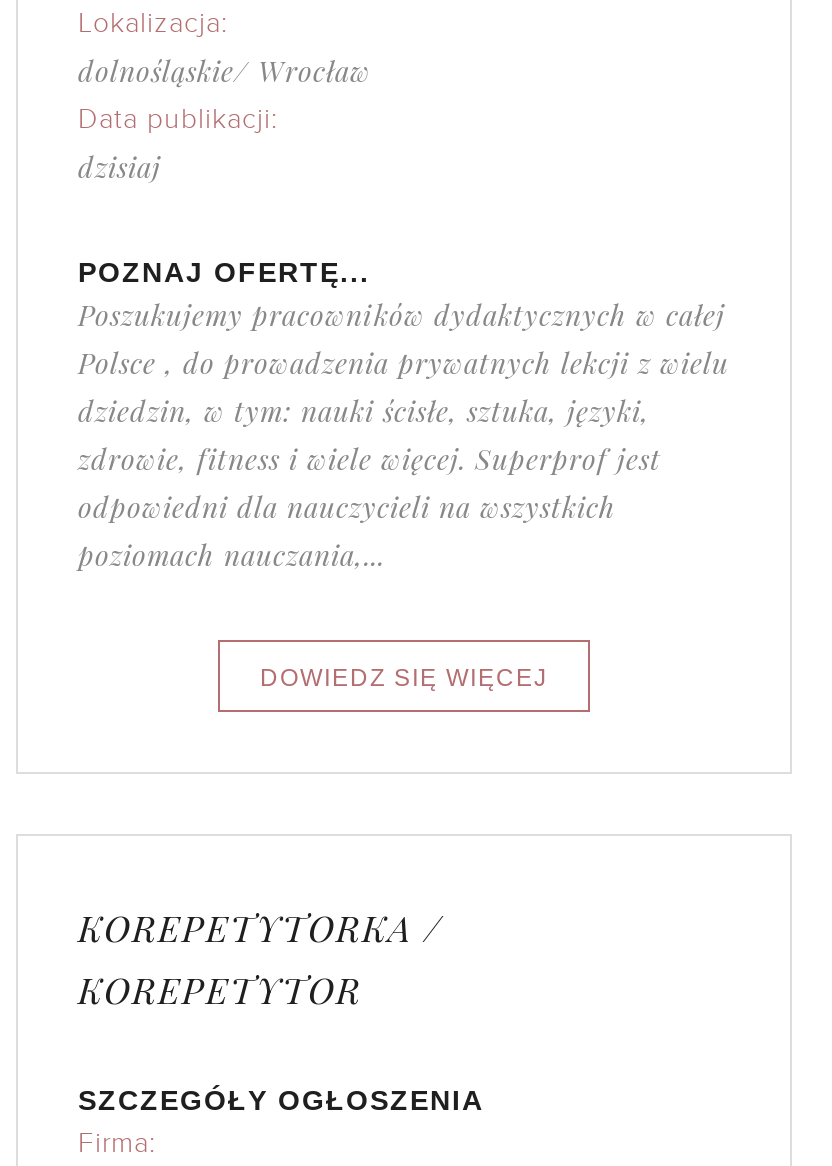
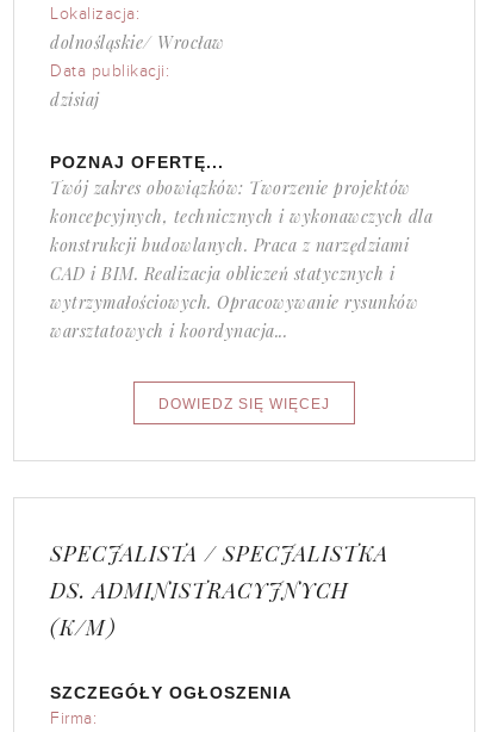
- Poszukujemy pracowników dydaktycznych w całej
- Polsce , do prowadzenia prywatnych lekcji z wielu
- dziedzin, w tym: nauki ścisłe, sztuka, języki,
- zdrowie, fitness i wiele więcej. Superprof jest
- odpowiedni dla nauczycieli na wszystkich
- poziomach nauczania,...
+ Twój zakres obowiązków: Tworzenie projektów
+ koncepcyjnych, technicznych i wykonawczych dla
+ konstrukcji budowlanych. Praca z narzędziami
+ CAD i BIM. Realizacja obliczeń statycznych i
+ wytrzymałościowych. Opracowywanie rysunków
+ warsztatowych i koordynacja...

- KOREPETYTORKA /
- KOREPETYTOR
+ SPECJALISTA / SPECJALISTKA
+ DS. ADMINISTRACYJNYCH
+ (K/M)
